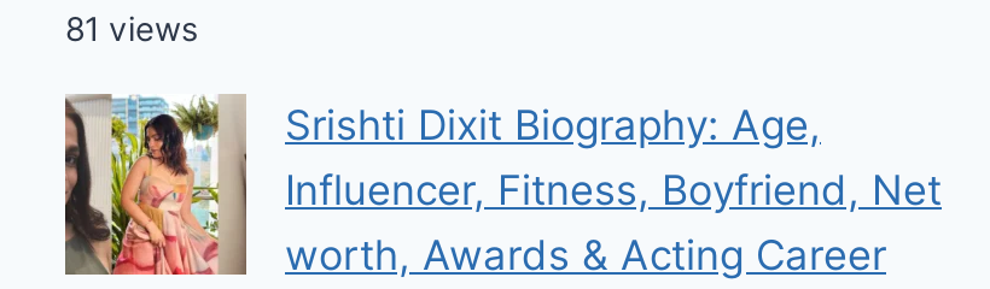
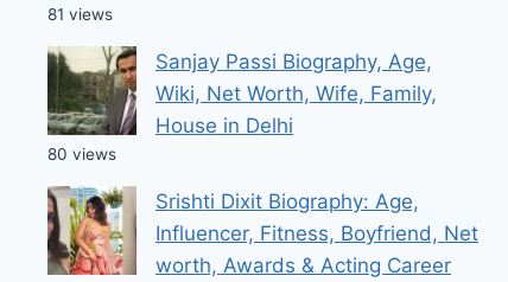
+ [image]
+ Sanjay Passi Biography, Age,
+ Wiki, Net Worth, Wife, Family,
+ House in Delhi
+ 80 views
